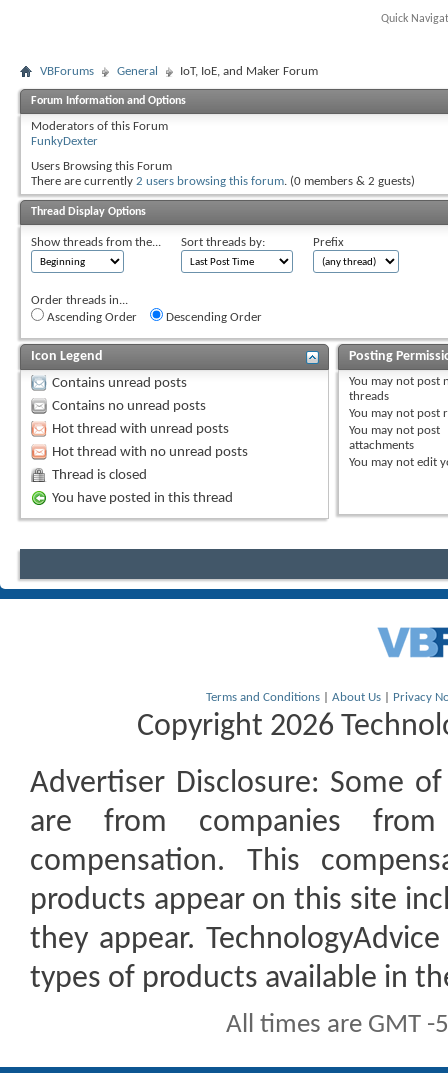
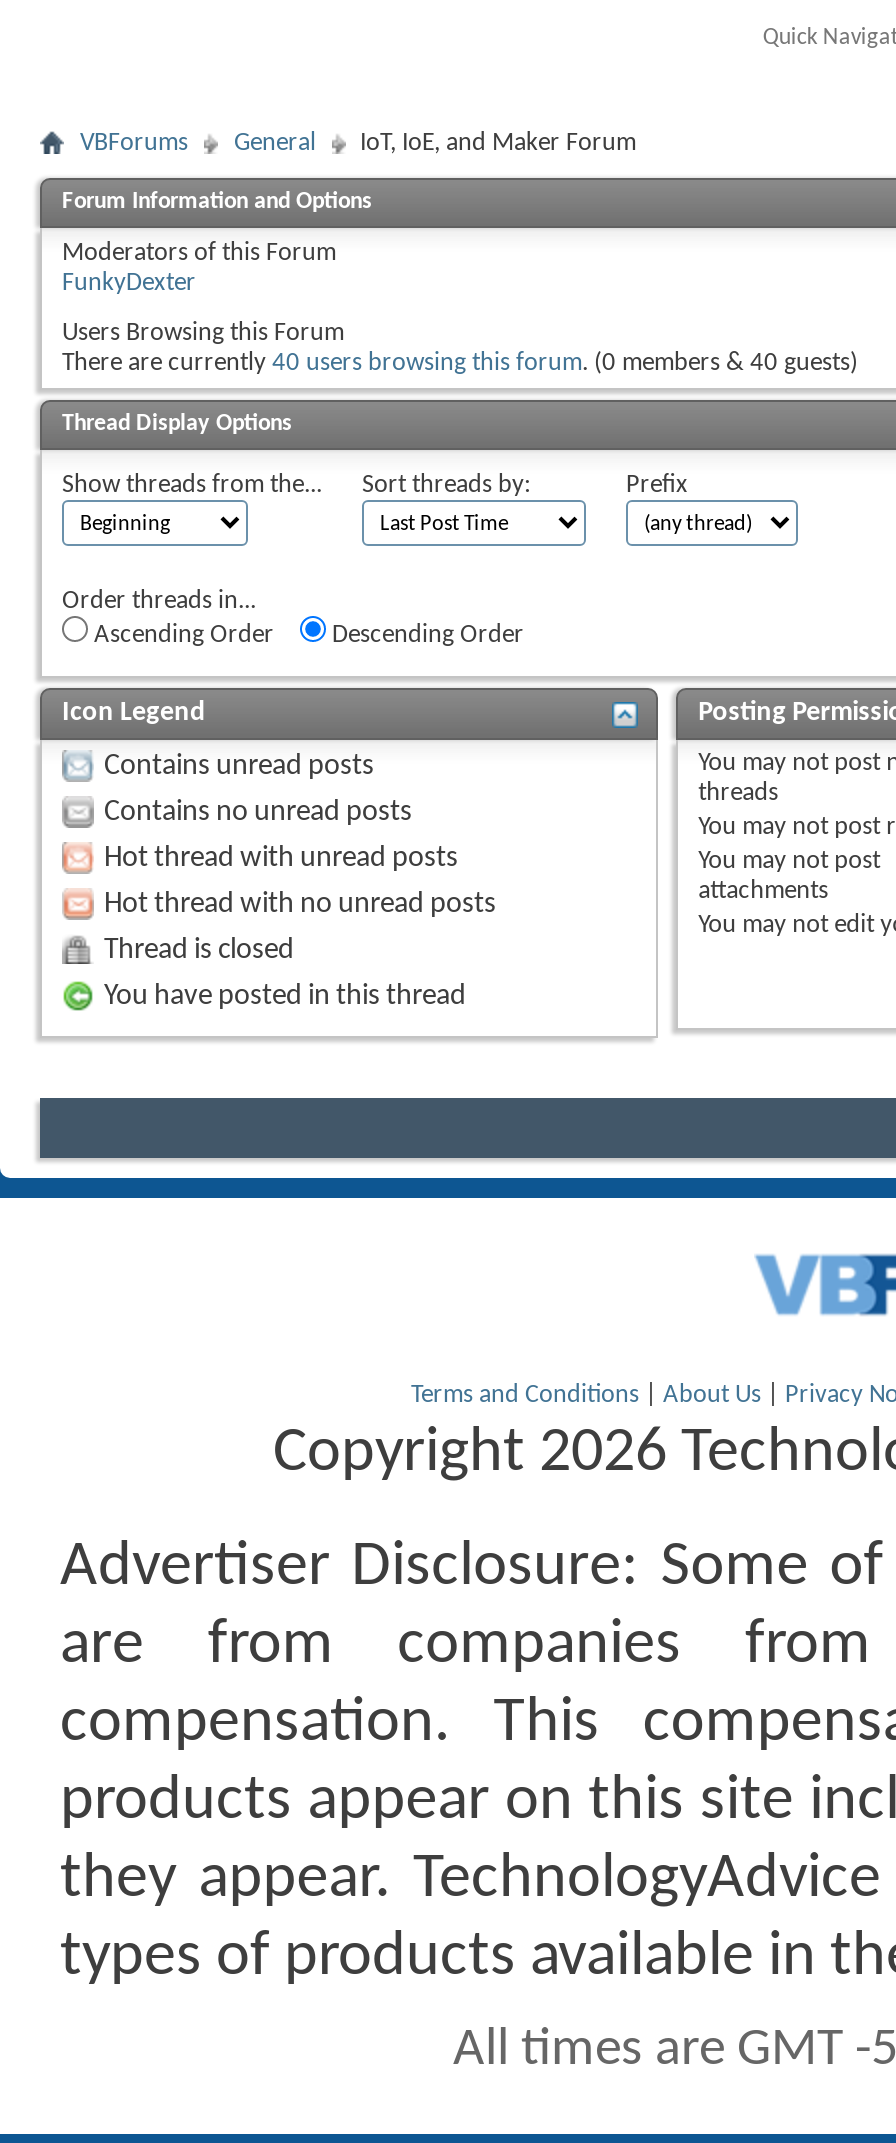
- There are currently 2 users browsing this forum. (0 members & 2 guests)
+ There are currently 40 users browsing this forum. (0 members & 40 guests)
